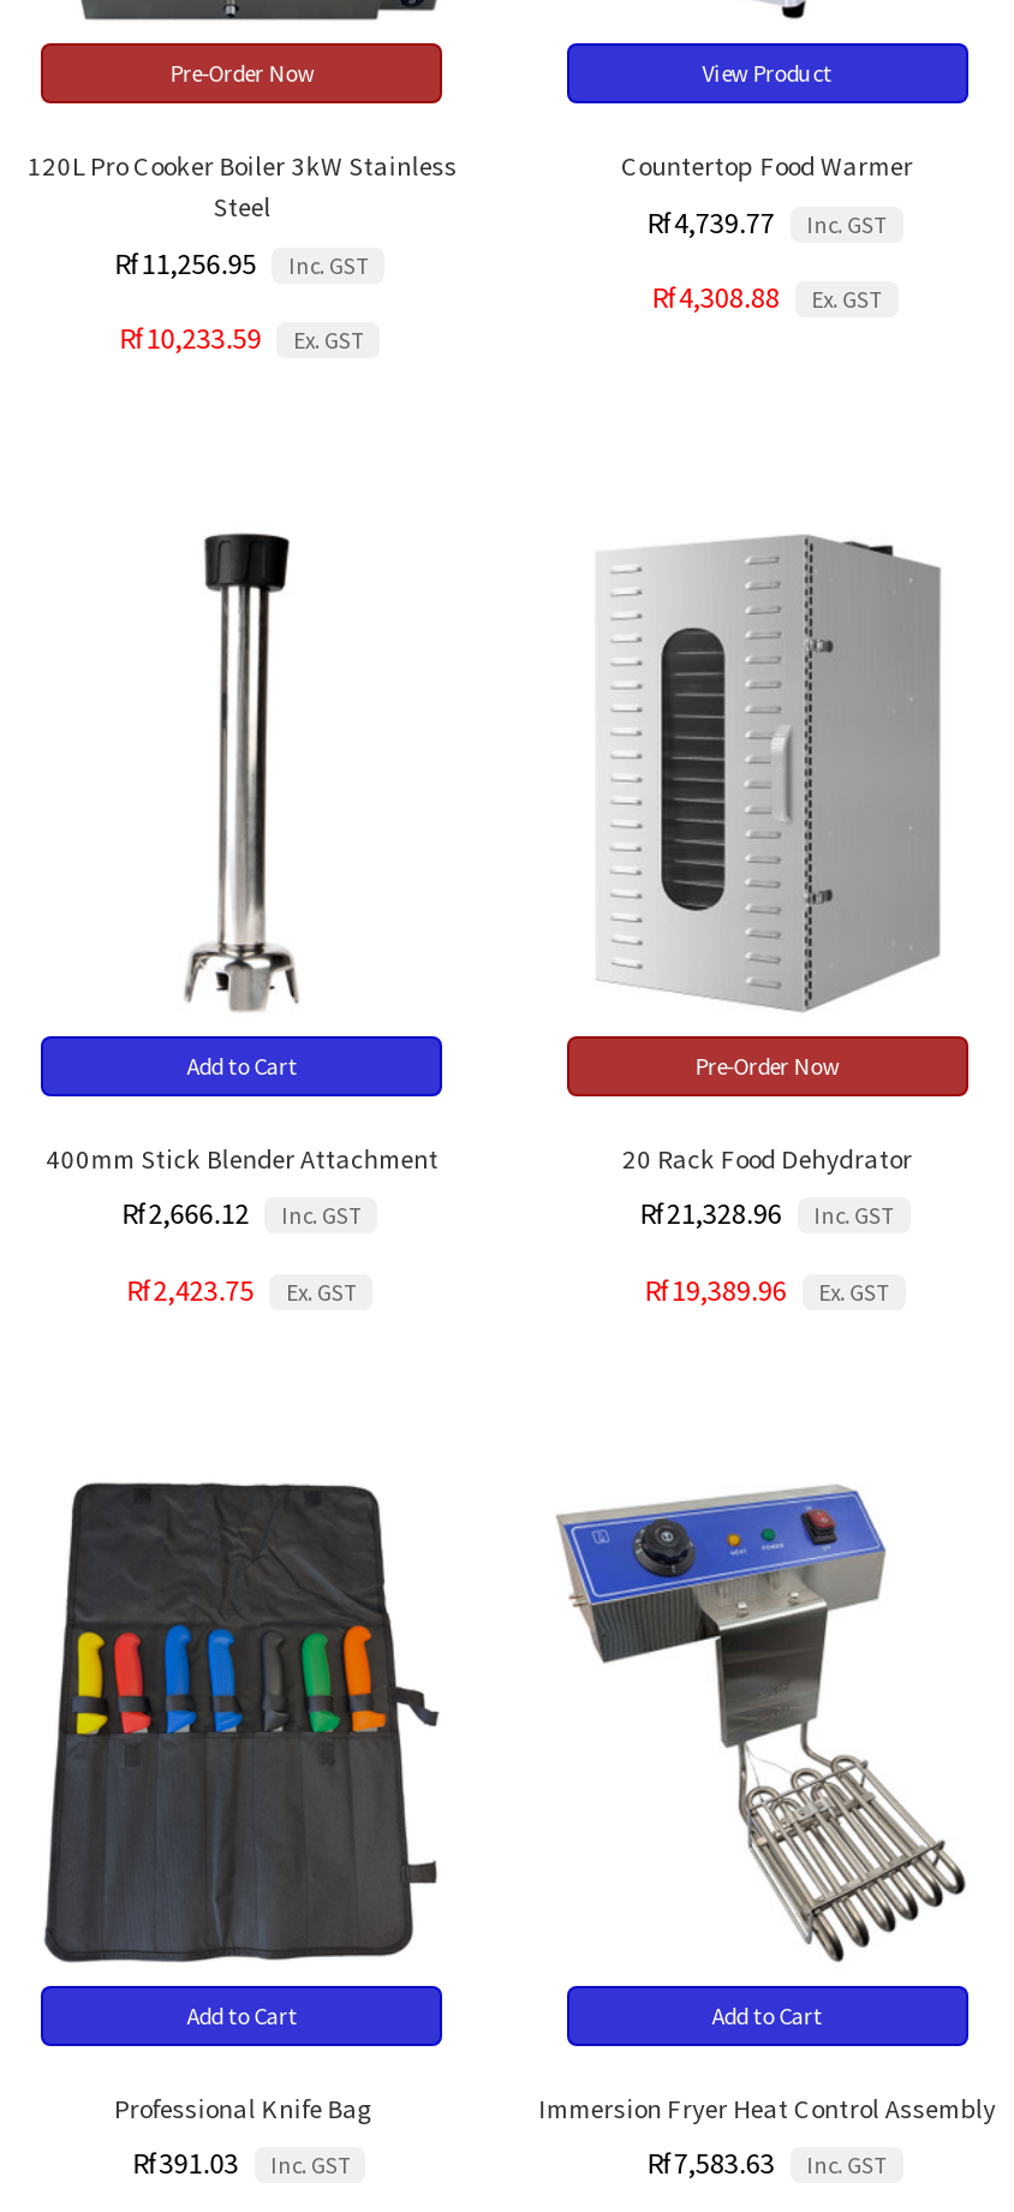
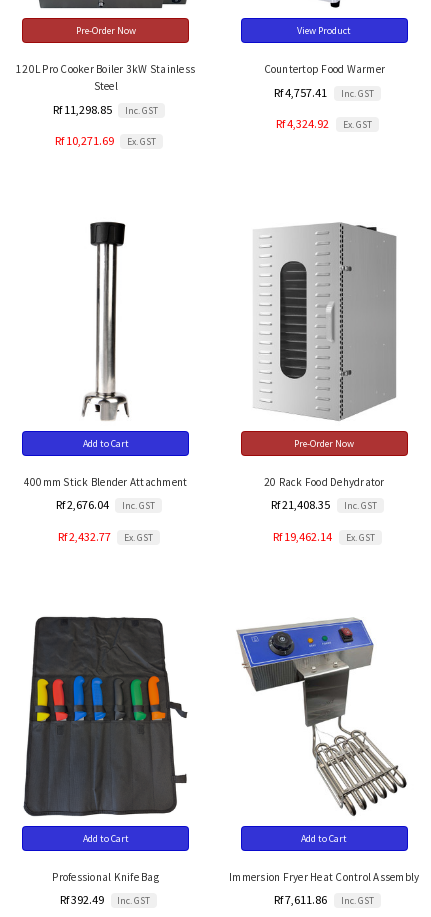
- Rf 4,739.77 Inc. GST
+ Rf 4,757.41 Inc. GST

- Rf 11,256.95 Inc. GST
+ Rf 11,298.85 Inc. GST

- Rf 4,308.88 Ex. GST
+ Rf 4,324.92 Ex. GST

- Rf 10,233.59 Ex. GST
+ Rf 10,271.69 Ex. GST

- Rf 2,666.12 Inc. GST
+ Rf 2,676.04 Inc. GST

- Rf 21,328.96 Inc. GST
+ Rf 21,408.35 Inc. GST

- Rf 2,423.75 Ex. GST
+ Rf 2,432.77 Ex. GST

- Rf 19,389.96 Ex. GST
+ Rf 19,462.14 Ex. GST

- Rf 391.03 Inc. GST
+ Rf 392.49 Inc. GST

- Rf 7,583.63 Inc. GST
+ Rf 7,611.86 Inc. GST
